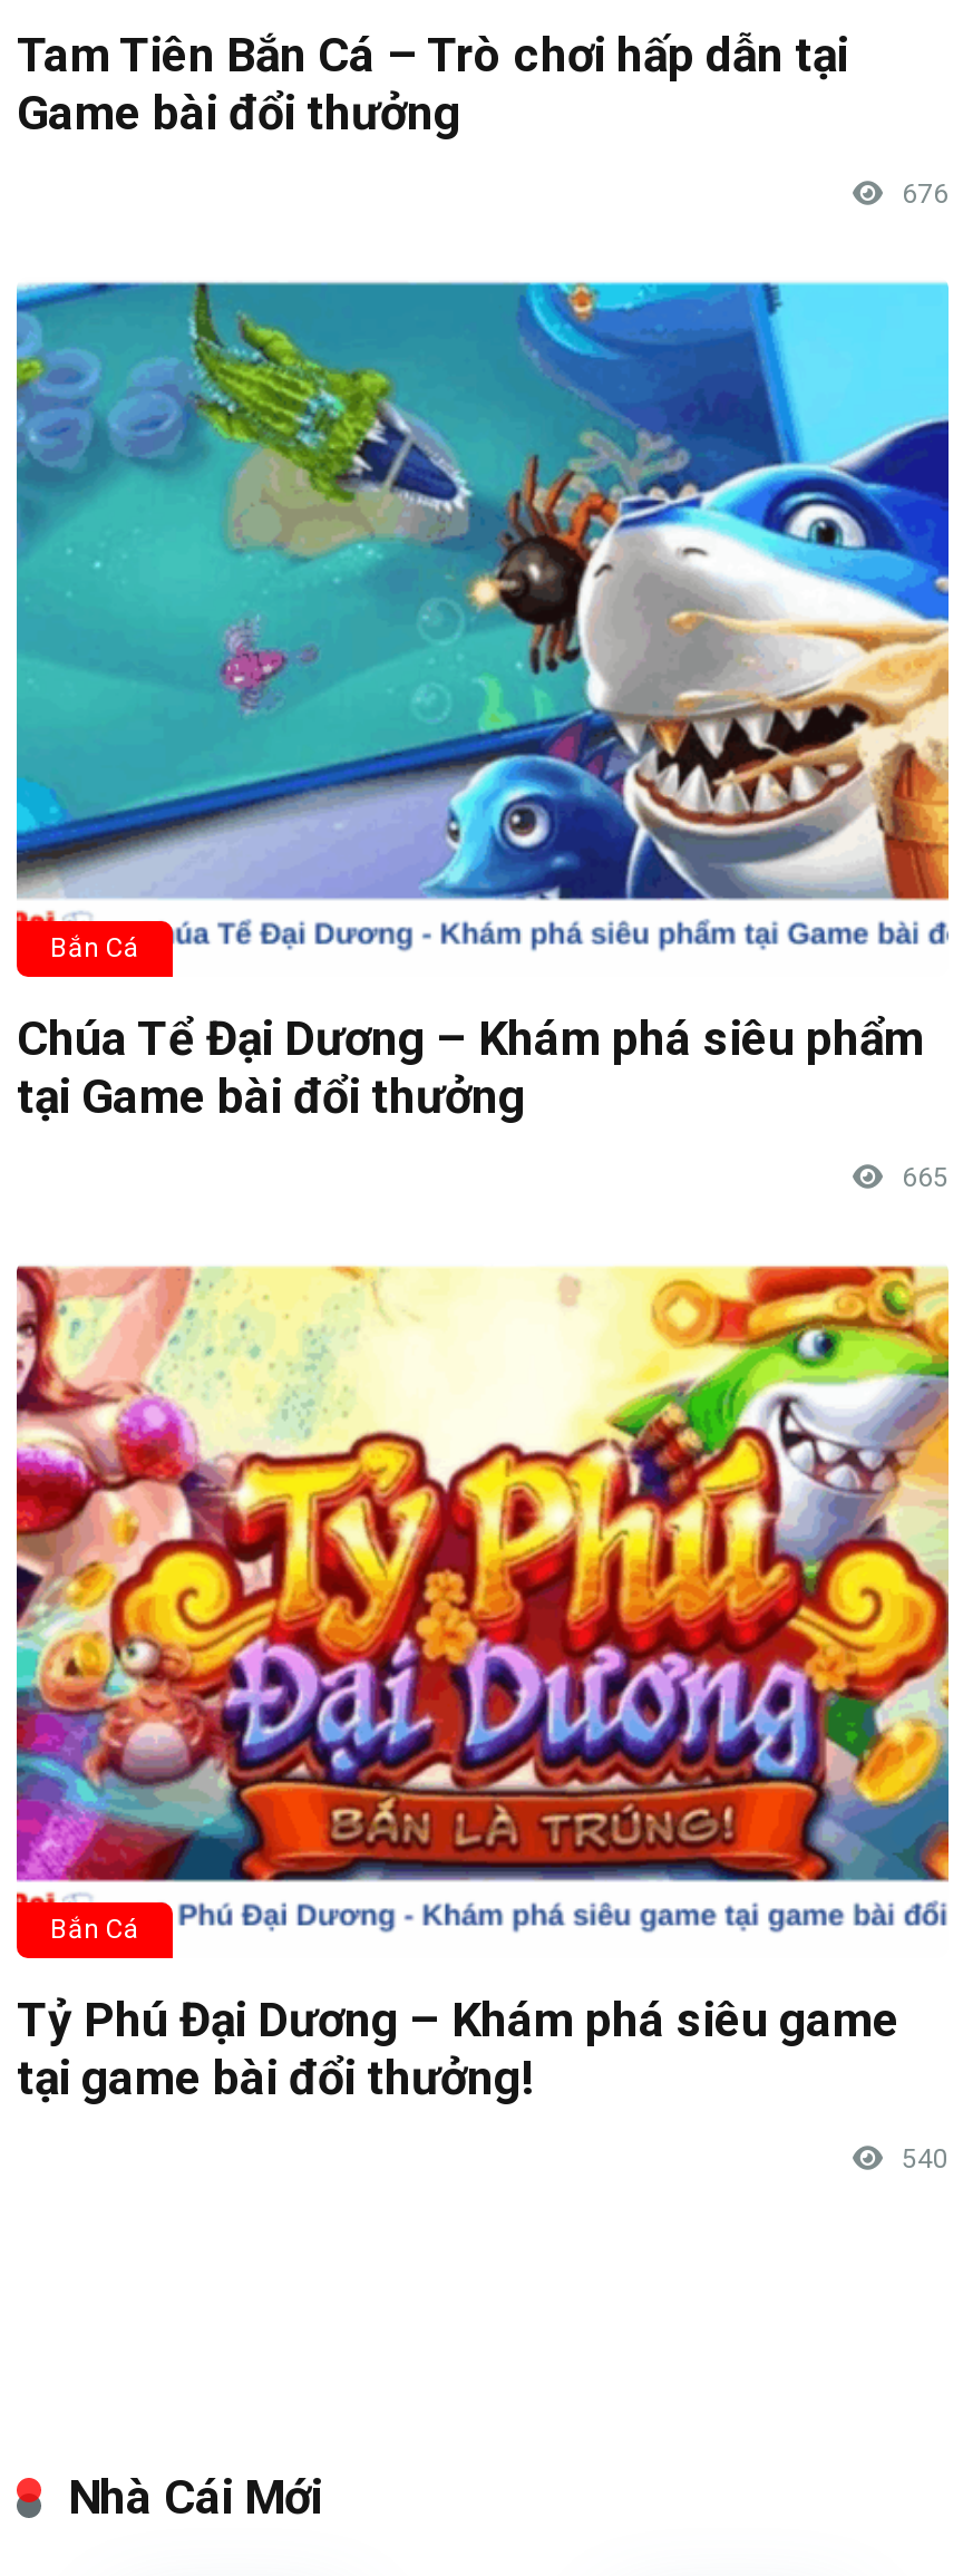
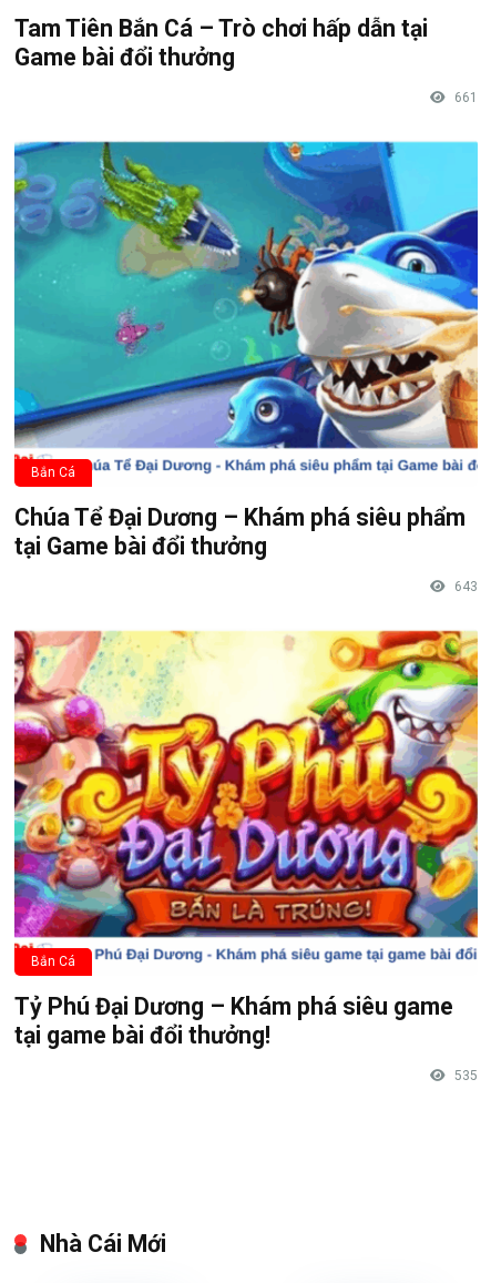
- 676
+ 661

- 665
+ 643

- 540
+ 535
